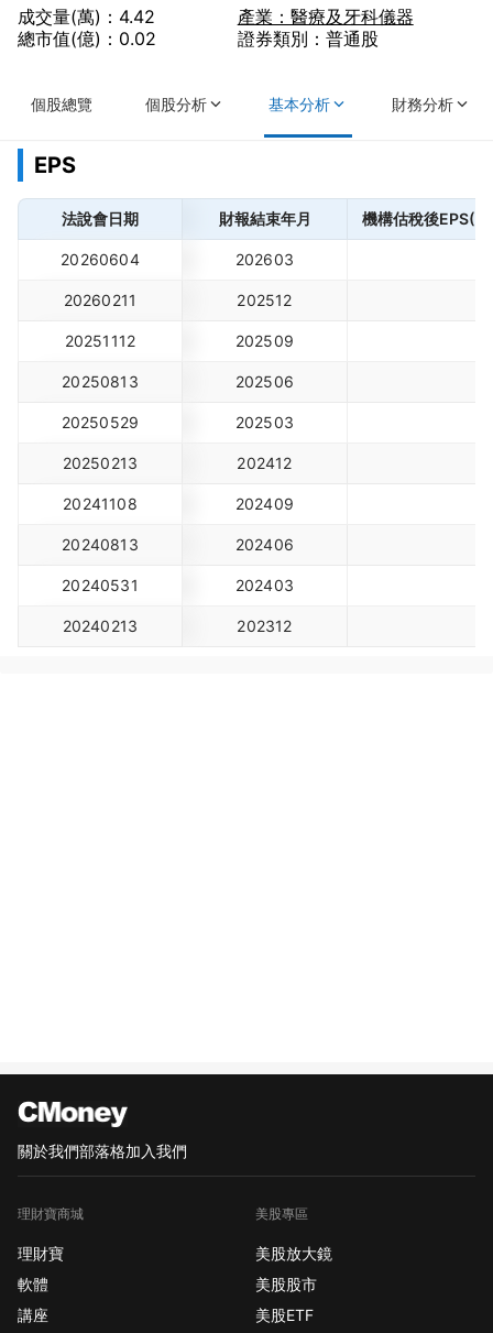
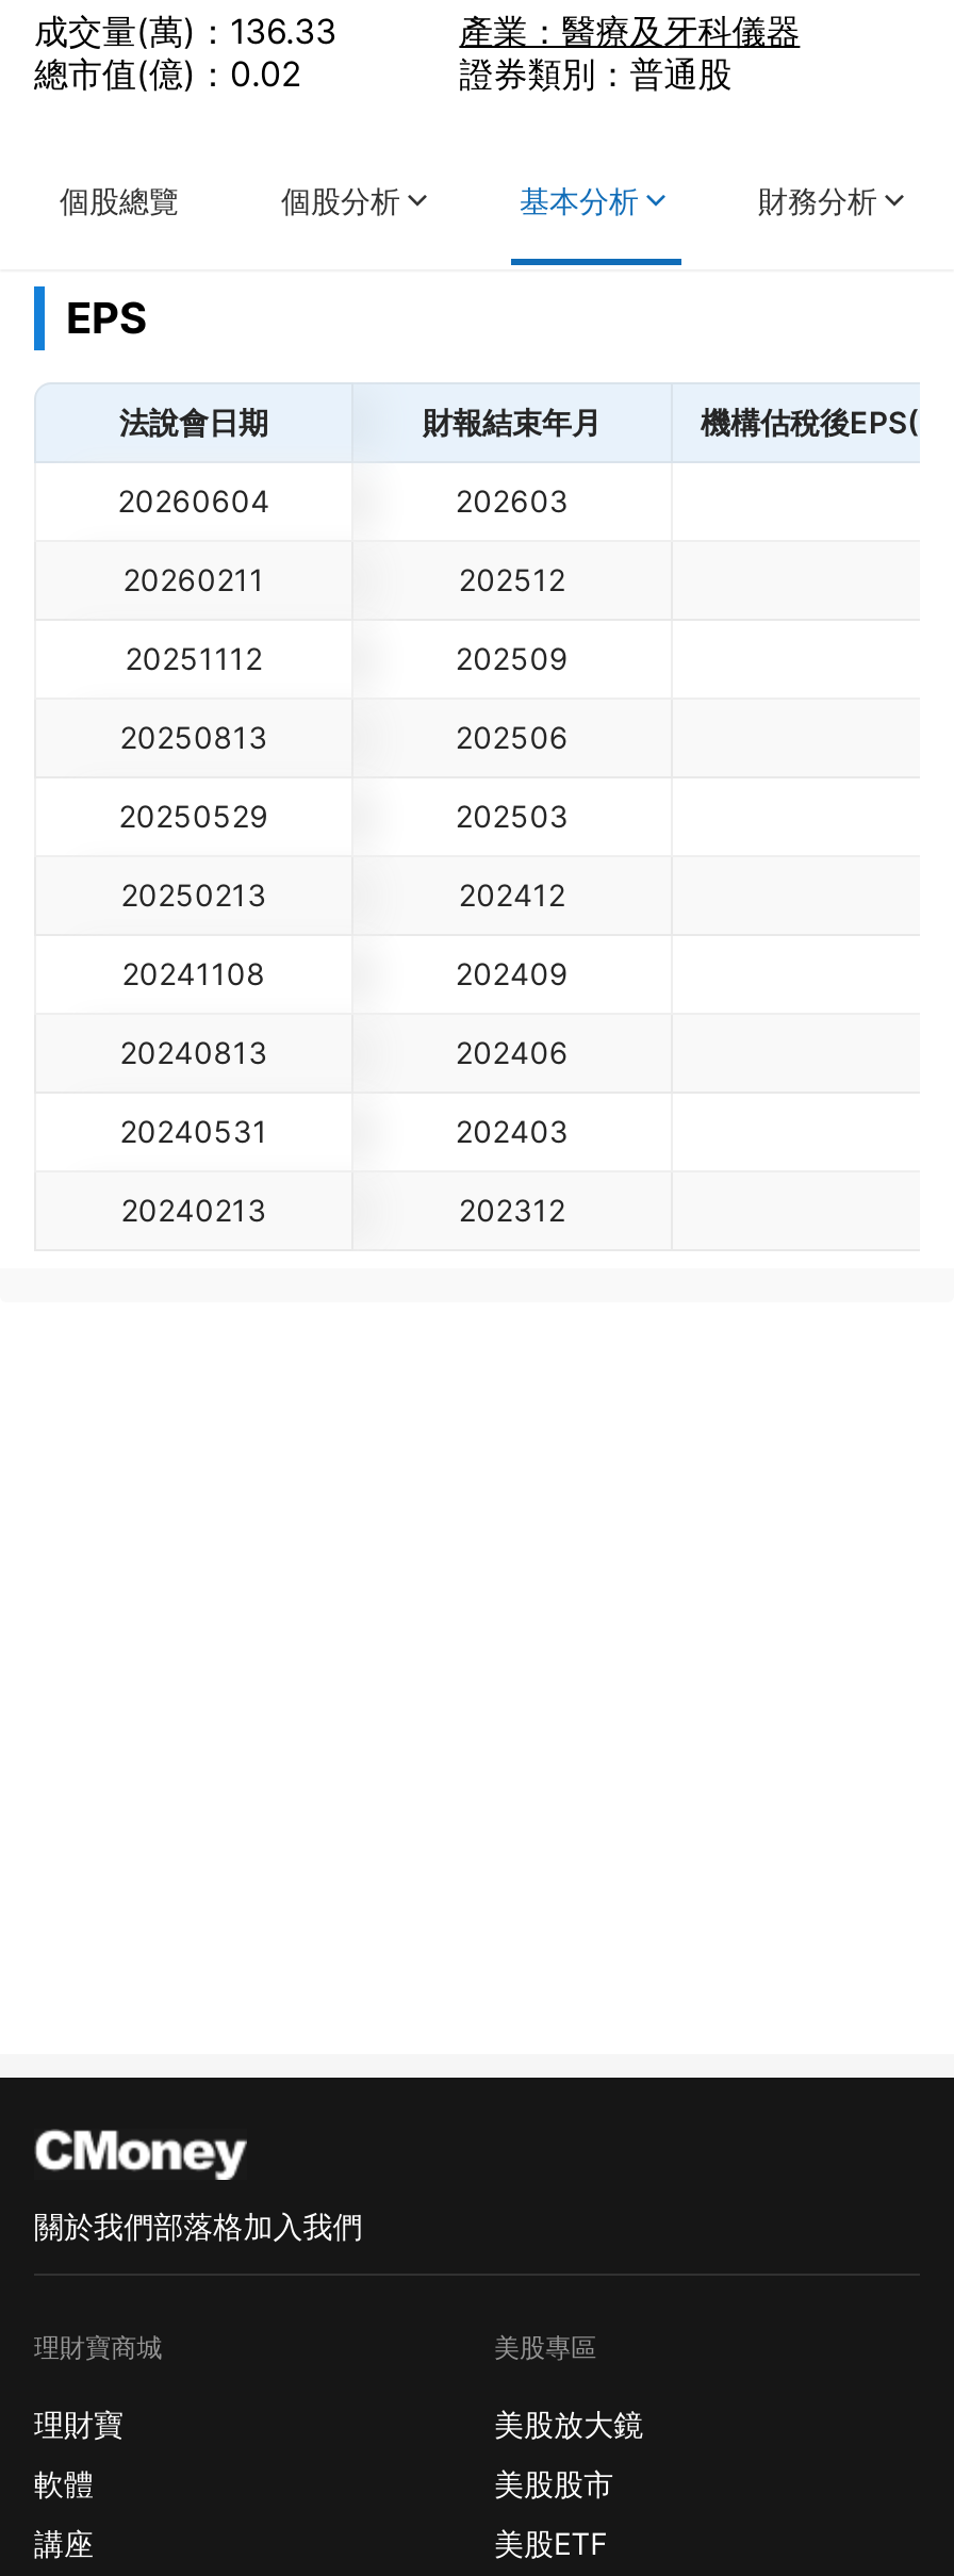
- 成交量(萬)：4.42
+ 成交量(萬)：136.33
